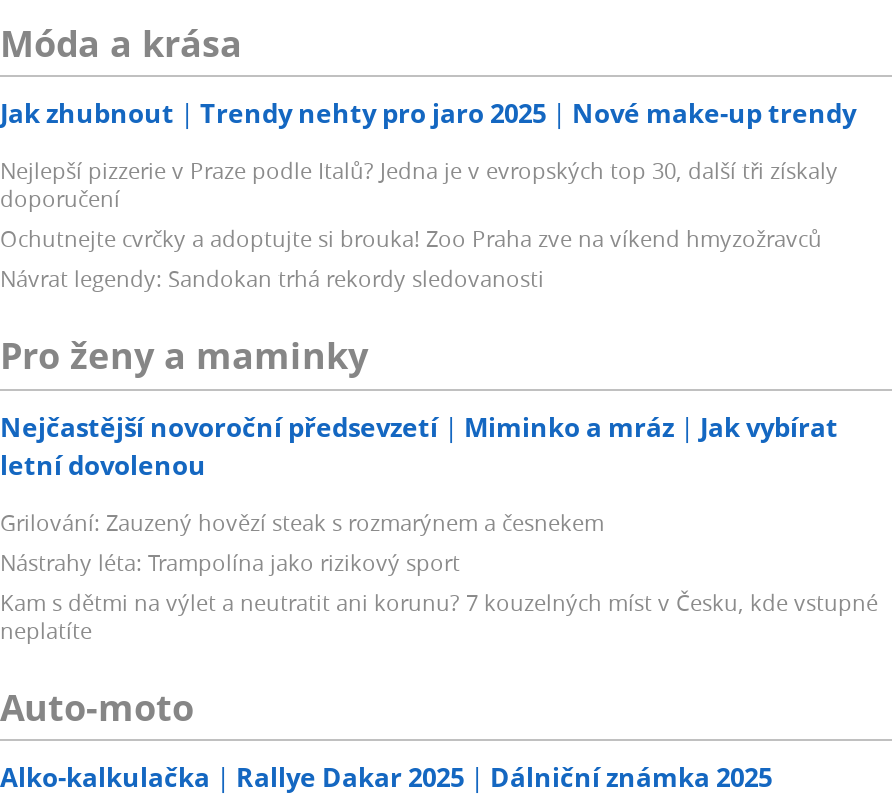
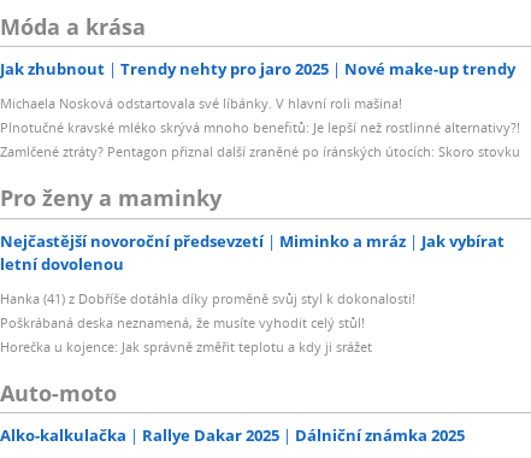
- Nejlepší pizzerie v Praze podle Italů? Jedna je v evropských top 30, další tři získaly
- doporučení
- Ochutnejte cvrčky a adoptujte si brouka! Zoo Praha zve na víkend hmyzožravců
- Návrat legendy: Sandokan trhá rekordy sledovanosti
+ Michaela Nosková odstartovala své líbánky. V hlavní roli mašina!
+ Plnotučné kravské mléko skrývá mnoho benefitů: Je lepší než rostlinné alternativy?!
+ Zamlčené ztráty? Pentagon přiznal další zraněné po íránských útocích: Skoro stovku

- Grilování: Zauzený hovězí steak s rozmarýnem a česnekem
- Nástrahy léta: Trampolína jako rizikový sport
- Kam s dětmi na výlet a neutratit ani korunu? 7 kouzelných míst v Česku, kde vstupné
- neplatíte
+ Hanka (41) z Dobříše dotáhla díky proměně svůj styl k dokonalosti!
+ Poškrábaná deska neznamená, že musíte vyhodit celý stůl!
+ Horečka u kojence: Jak správně změřit teplotu a kdy ji srážet
